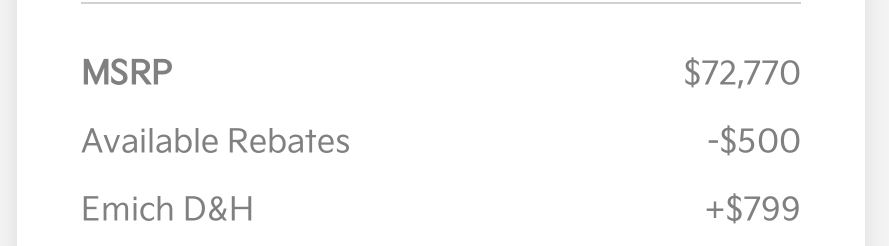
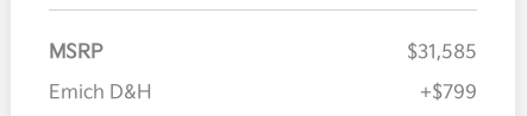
- $72,770
- Available Rebates
- -$500
+ $31,585
